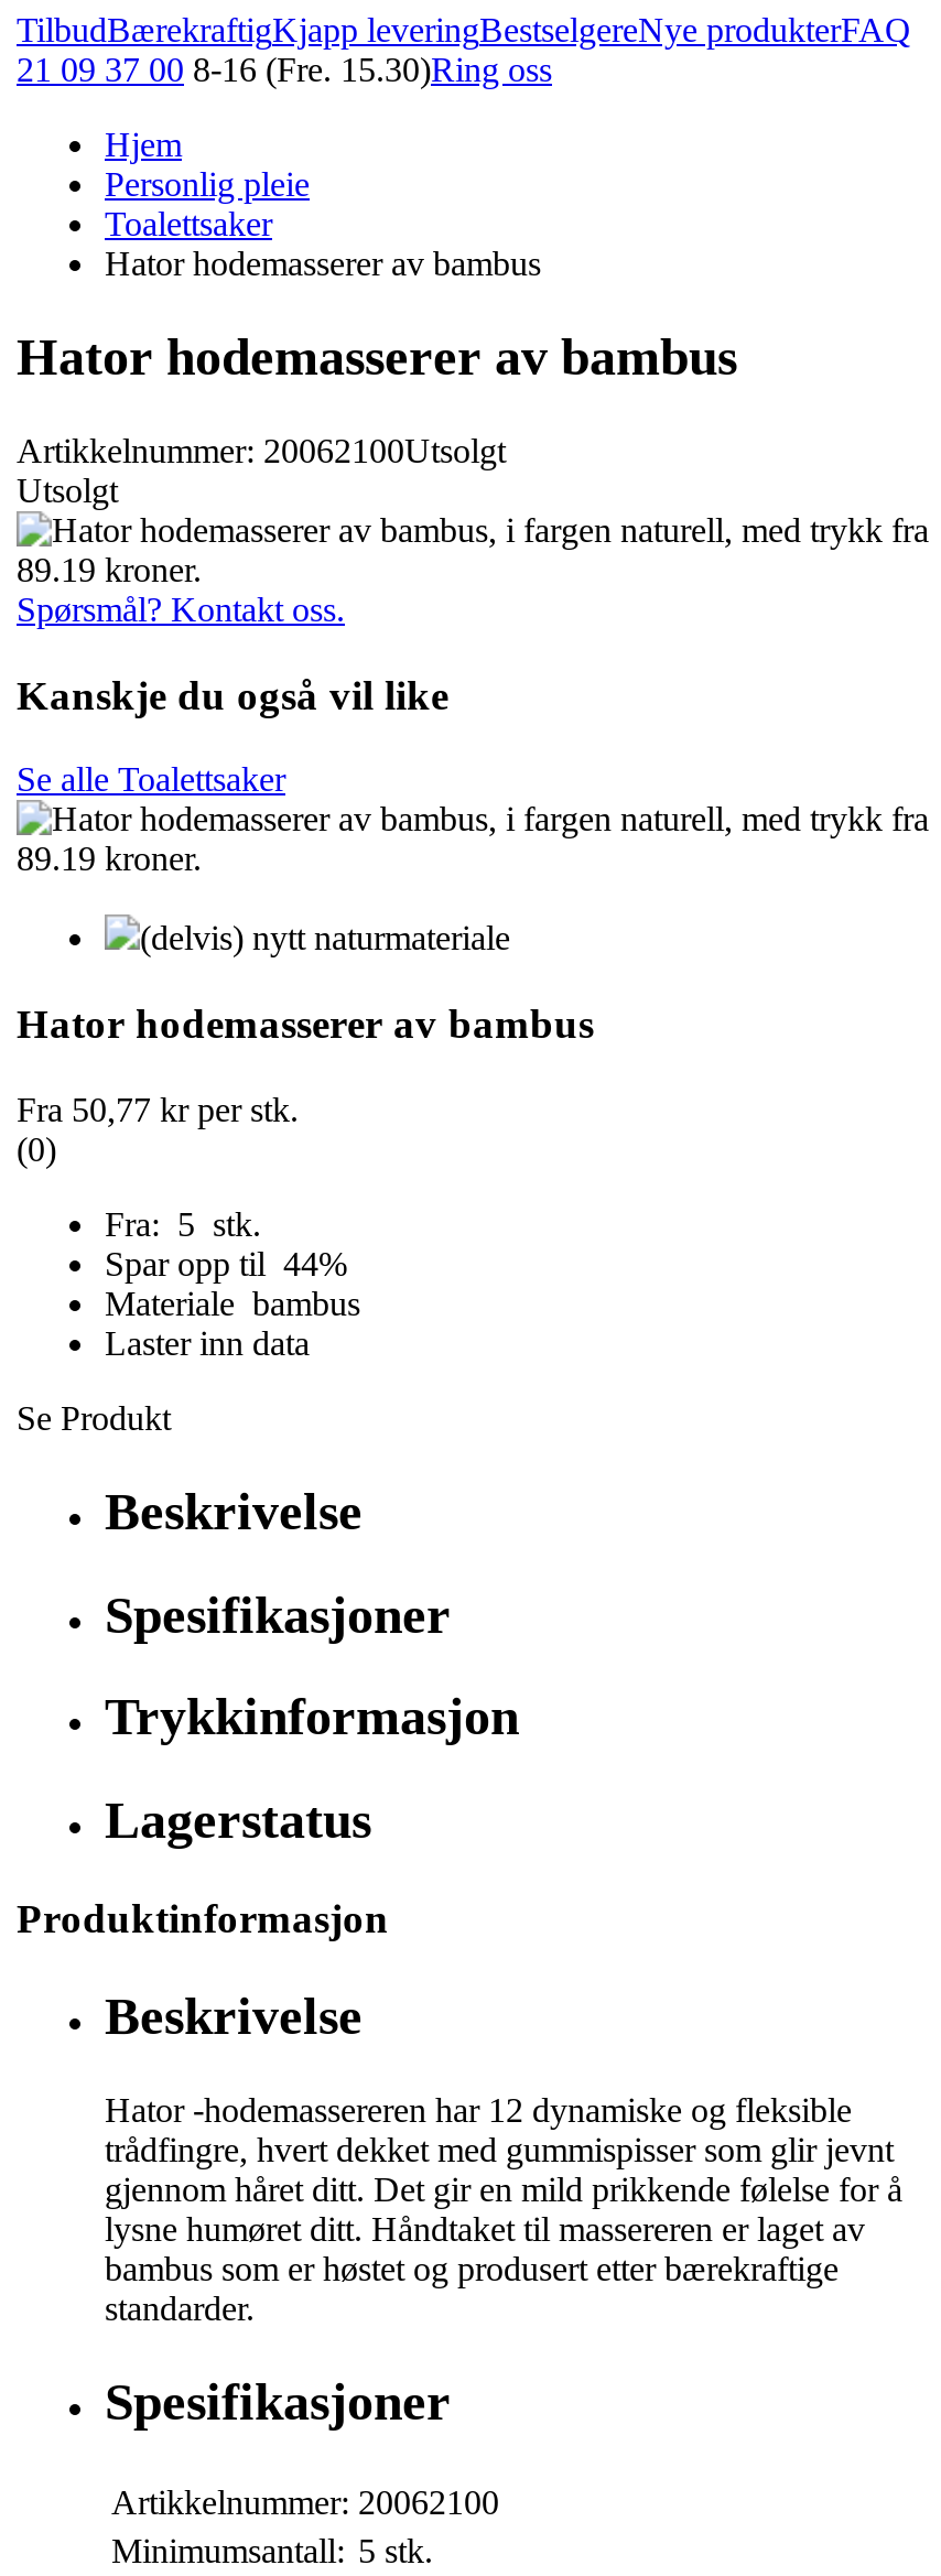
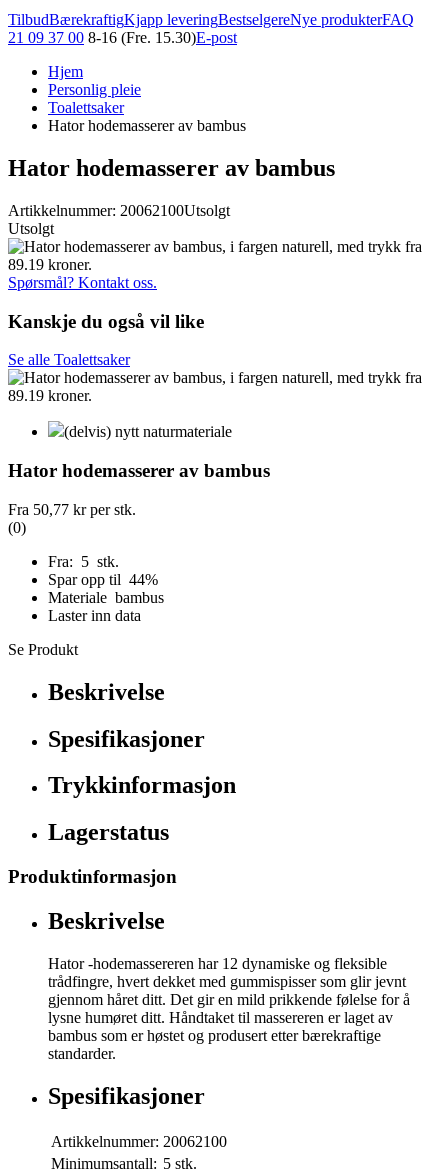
- 21 09 37 00 8-16 (Fre. 15.30)Ring oss
+ 21 09 37 00 8-16 (Fre. 15.30)E-post
